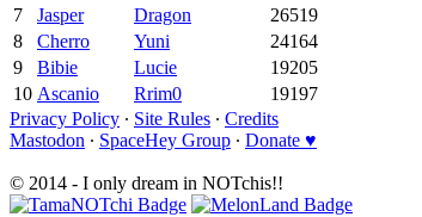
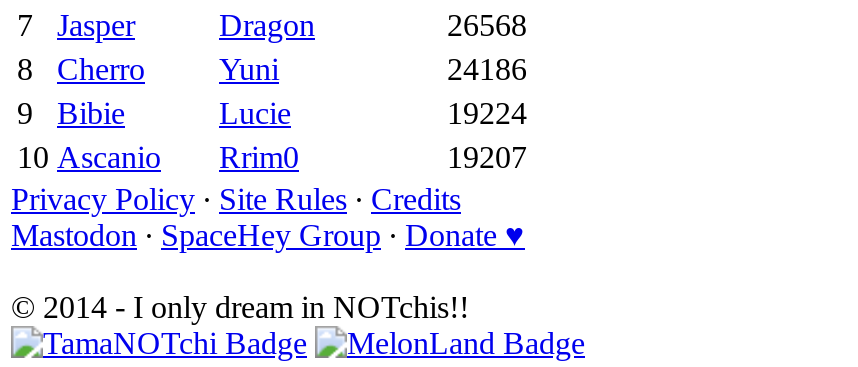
- 26519
+ 26568

- 24164
+ 24186

- 19205
+ 19224

- 19197
+ 19207
